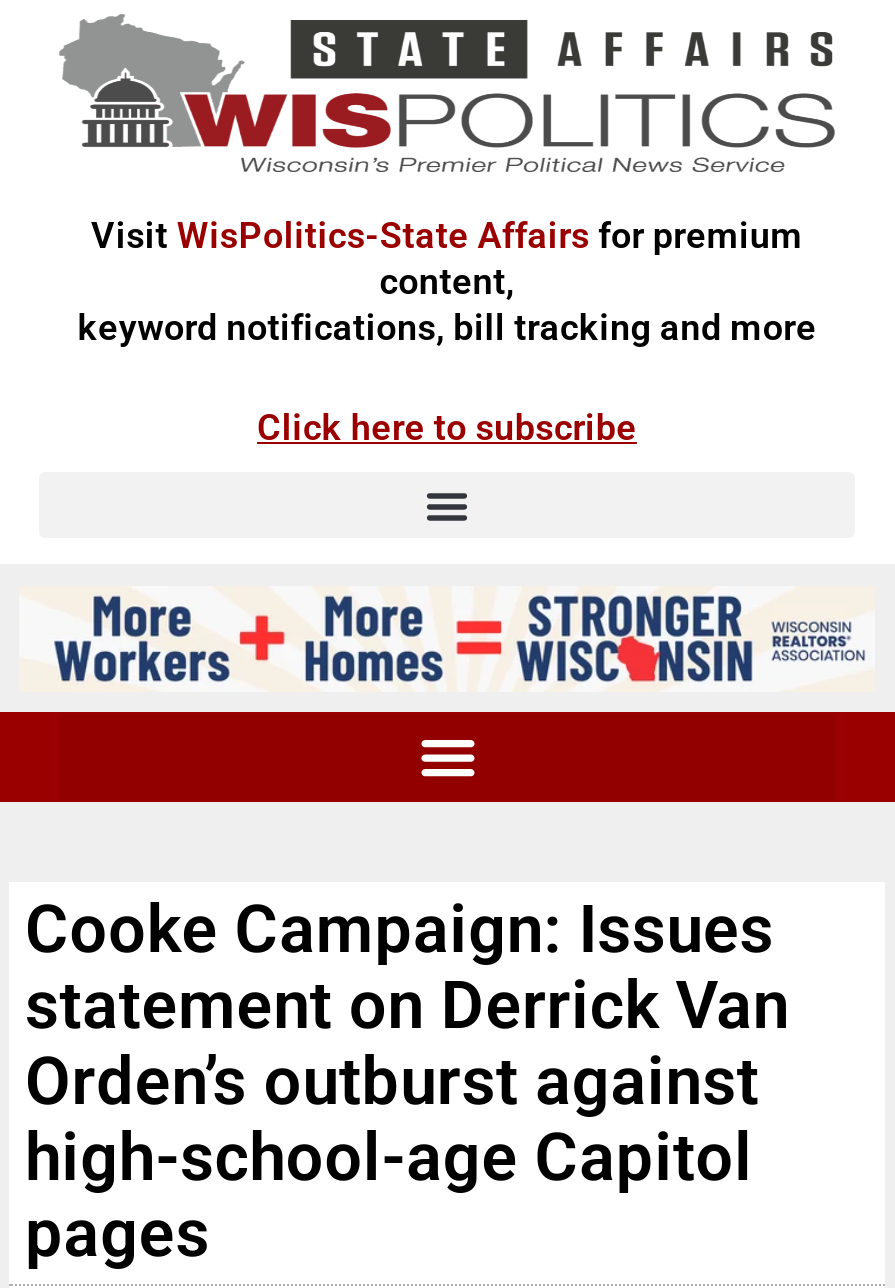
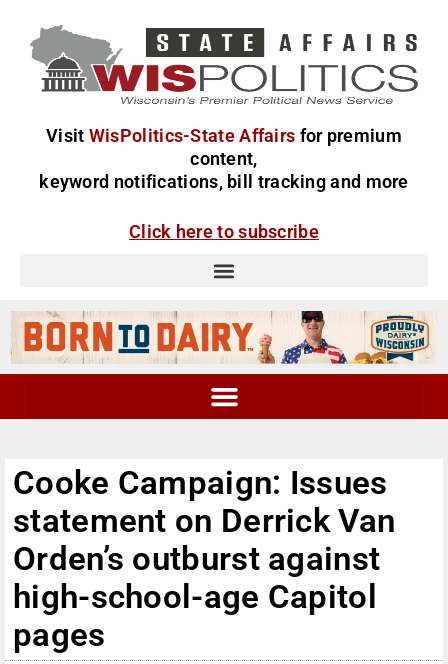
- [image]
+ [image]
